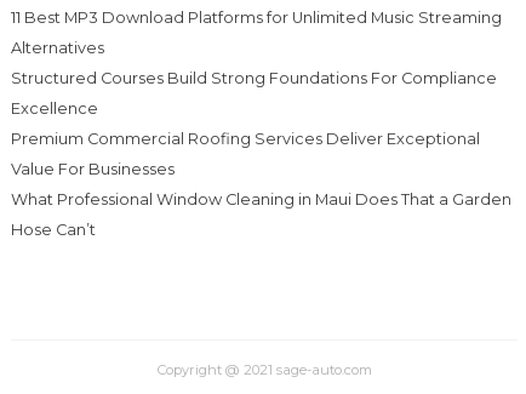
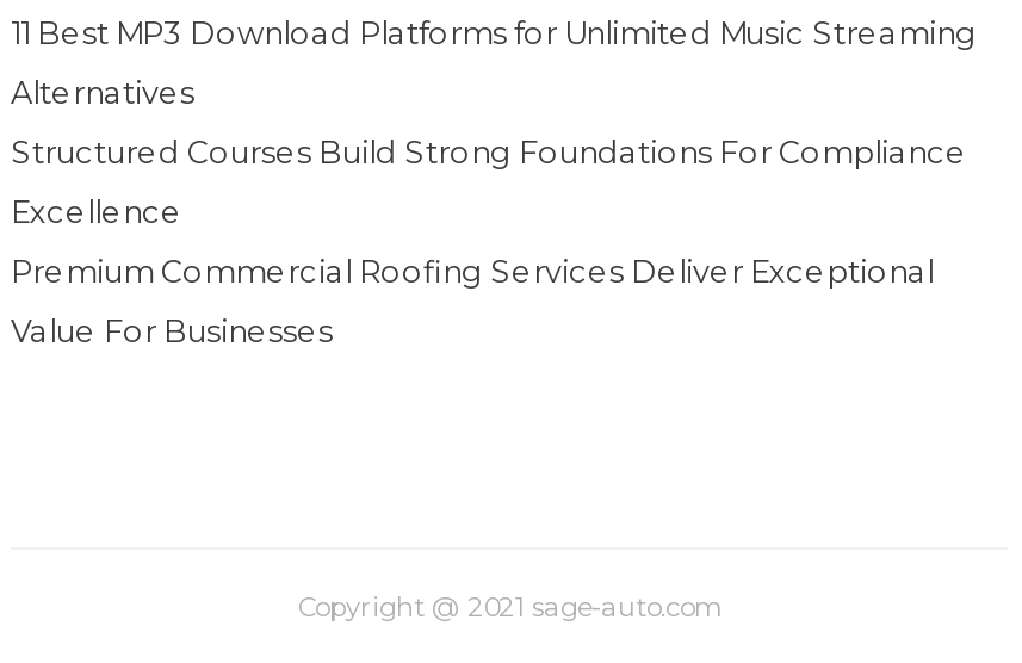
- What Professional Window Cleaning in Maui Does That a Garden
- Hose Can’t
